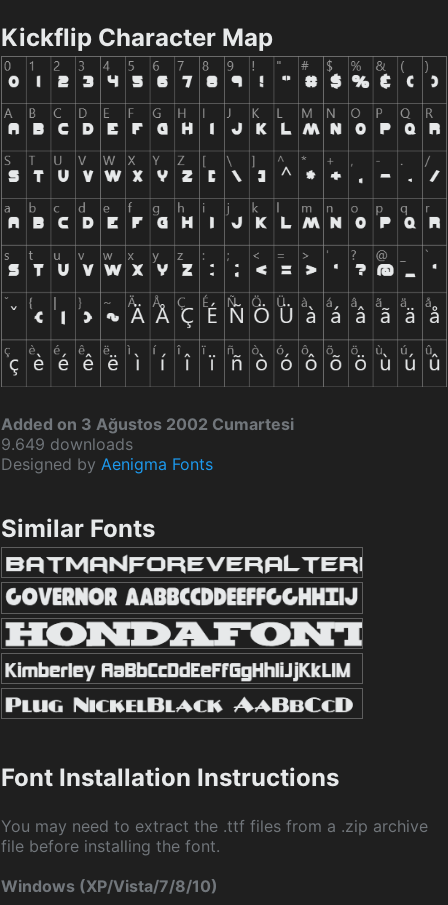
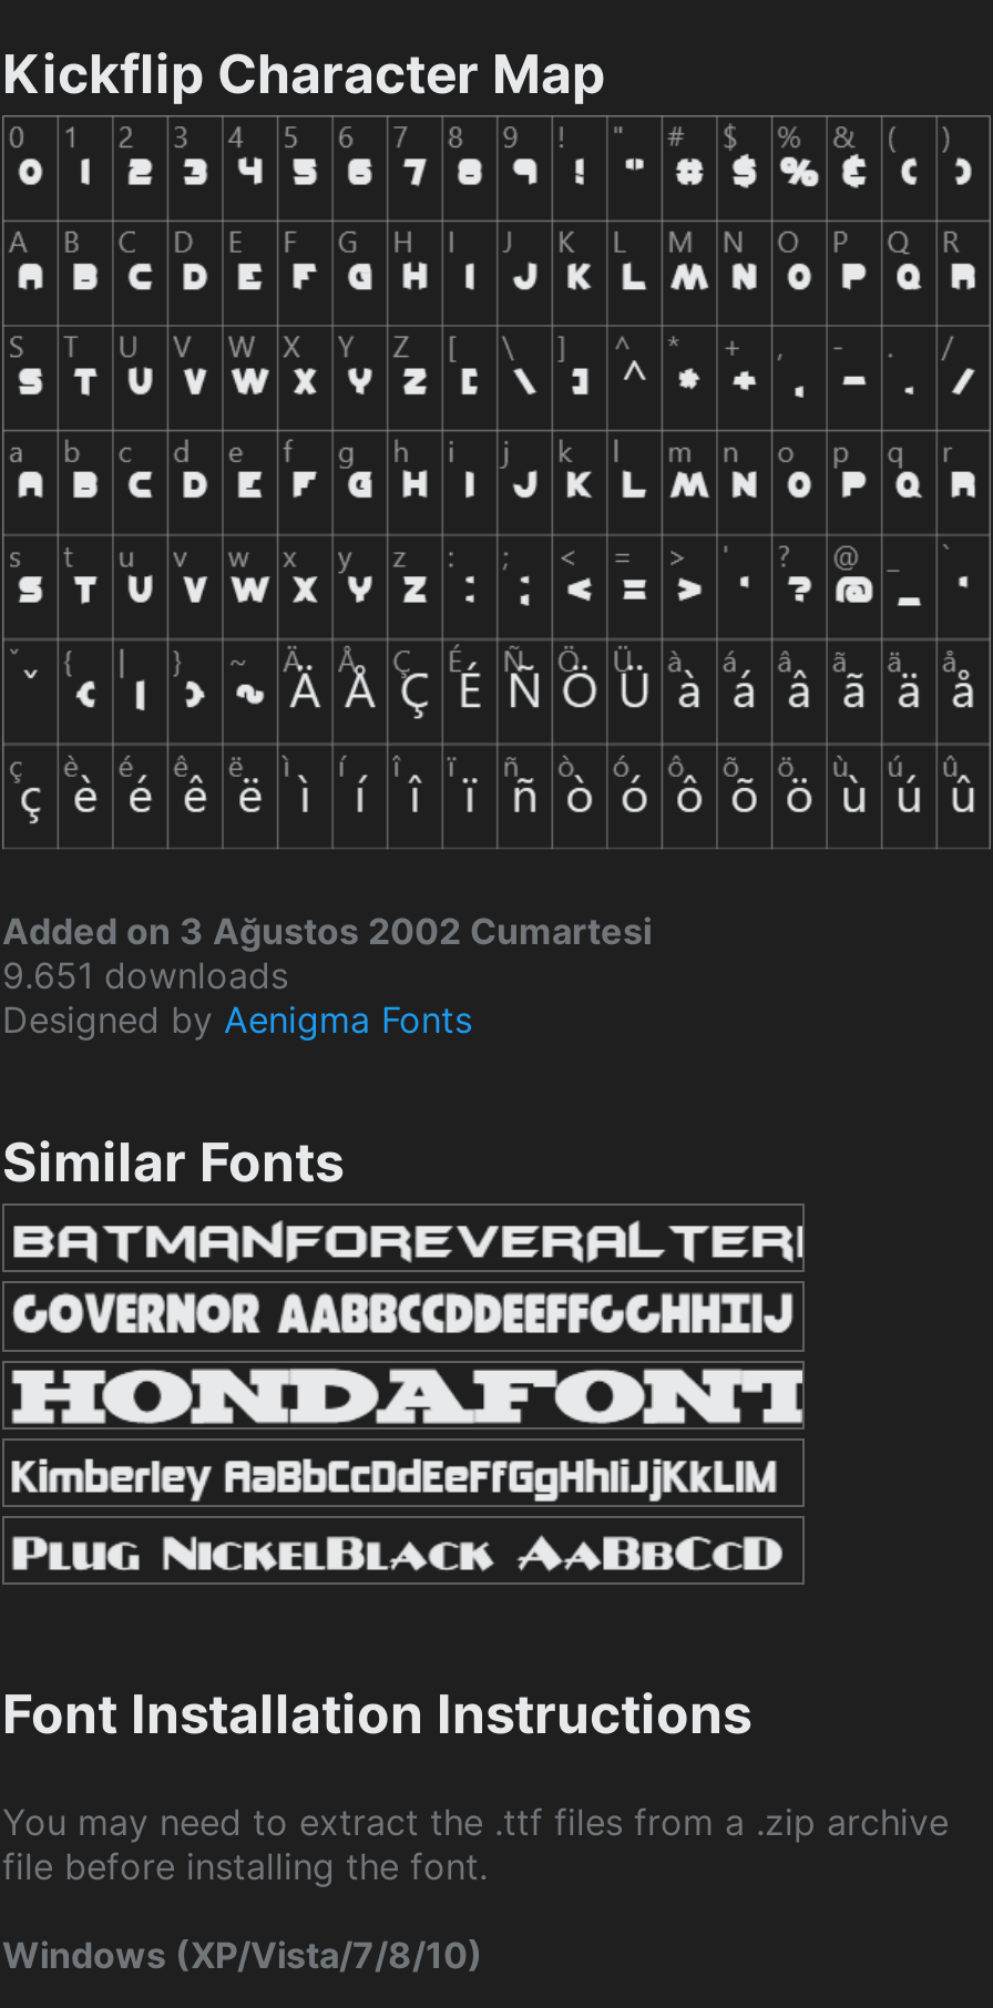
- 9.649 downloads
+ 9.651 downloads
